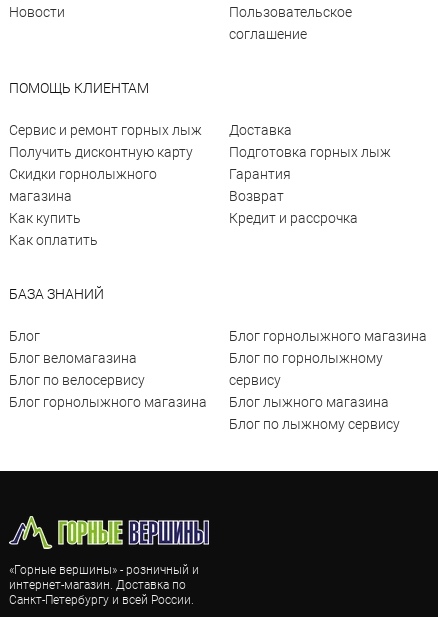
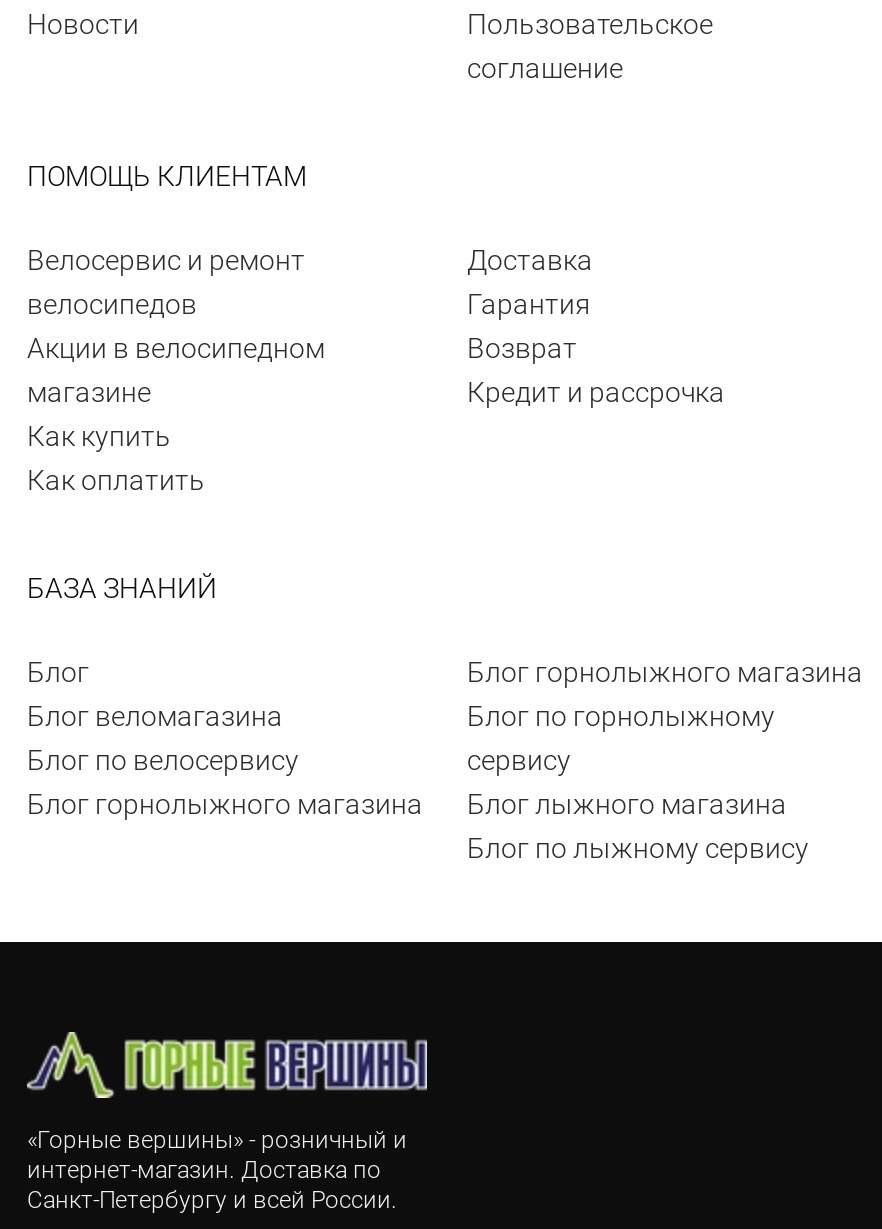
- Сервис и ремонт горных лыж
- Получить дисконтную карту
- Скидки горнолыжного
- магазина
+ Велосервис и ремонт
+ велосипедов
+ Акции в велосипедном
+ магазине

- Подготовка горных лыж

moved up: Гарантия | Возврат | Кредит и рассрочка
